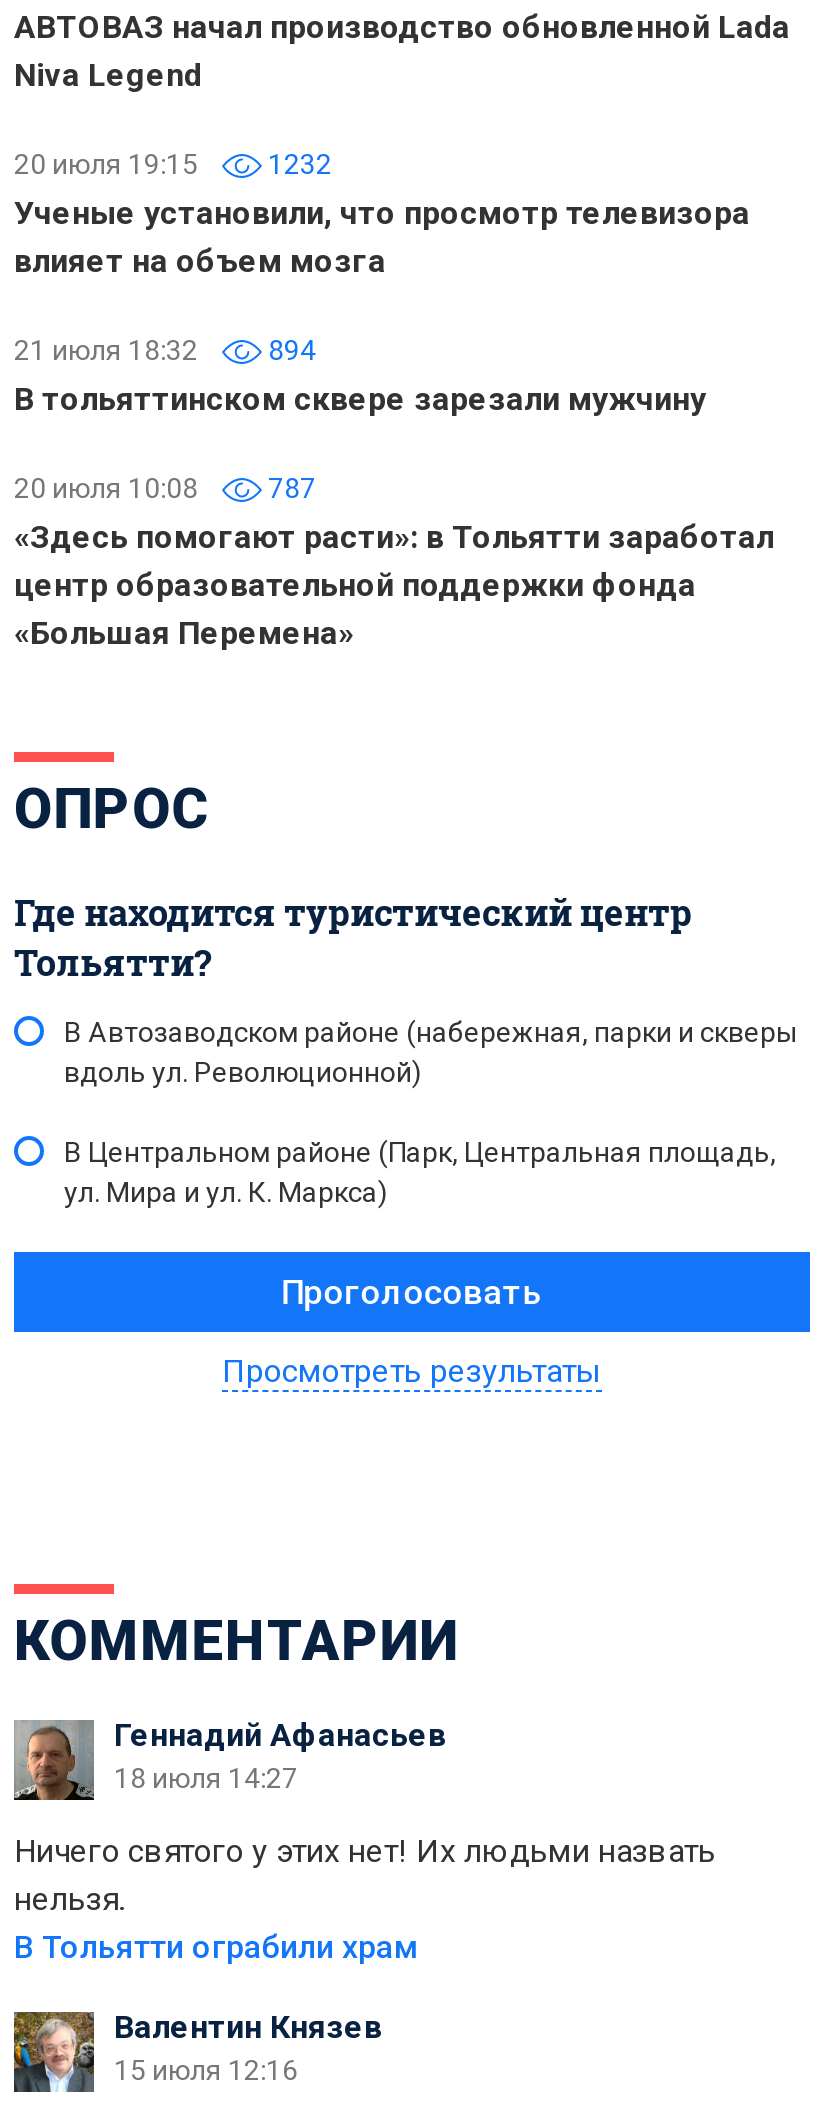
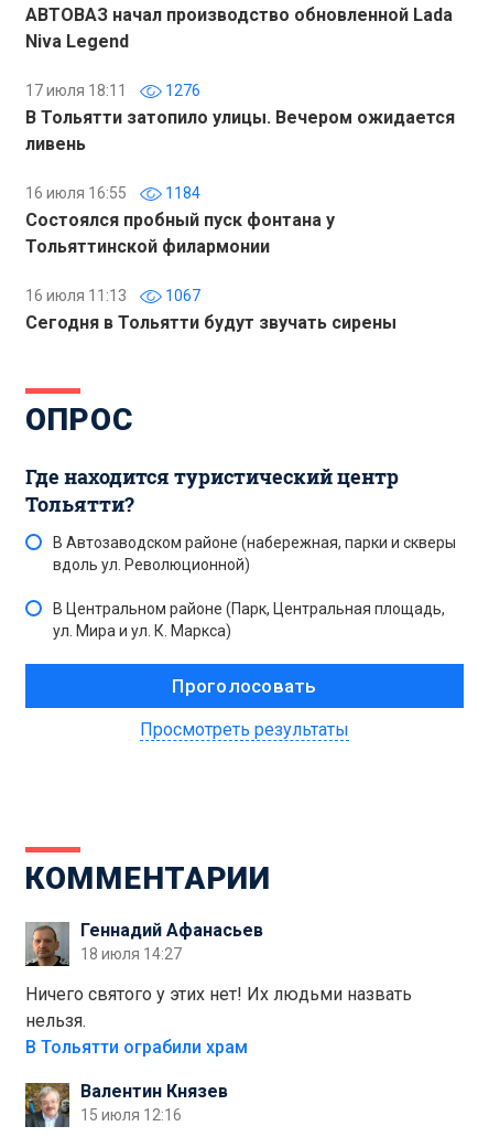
- 20 июля 19:15
- 1232
- Ученые установили, что просмотр телевизора
- влияет на объем мозга
+ 17 июля 18:11
+ 1276
+ В Тольятти затопило улицы. Вечером ожидается
+ ливень

- 21 июля 18:32
- 894
- В тольяттинском сквере зарезали мужчину
+ 16 июля 16:55
+ 1184
+ Состоялся пробный пуск фонтана у
+ Тольяттинской филармонии

- 20 июля 10:08
- 787
- «Здесь помогают расти»: в Тольятти заработал
- центр образовательной поддержки фонда
- «Большая Перемена»
+ 16 июля 11:13
+ 1067
+ Сегодня в Тольятти будут звучать сирены
